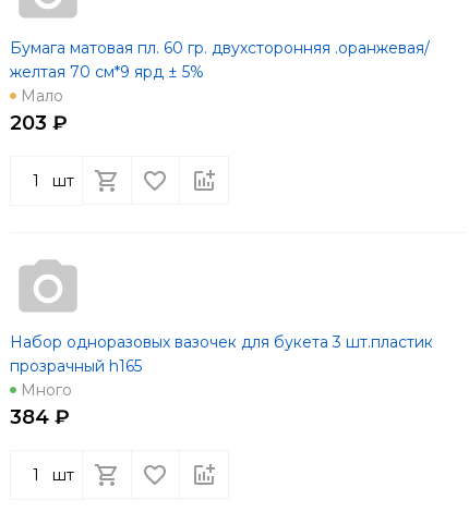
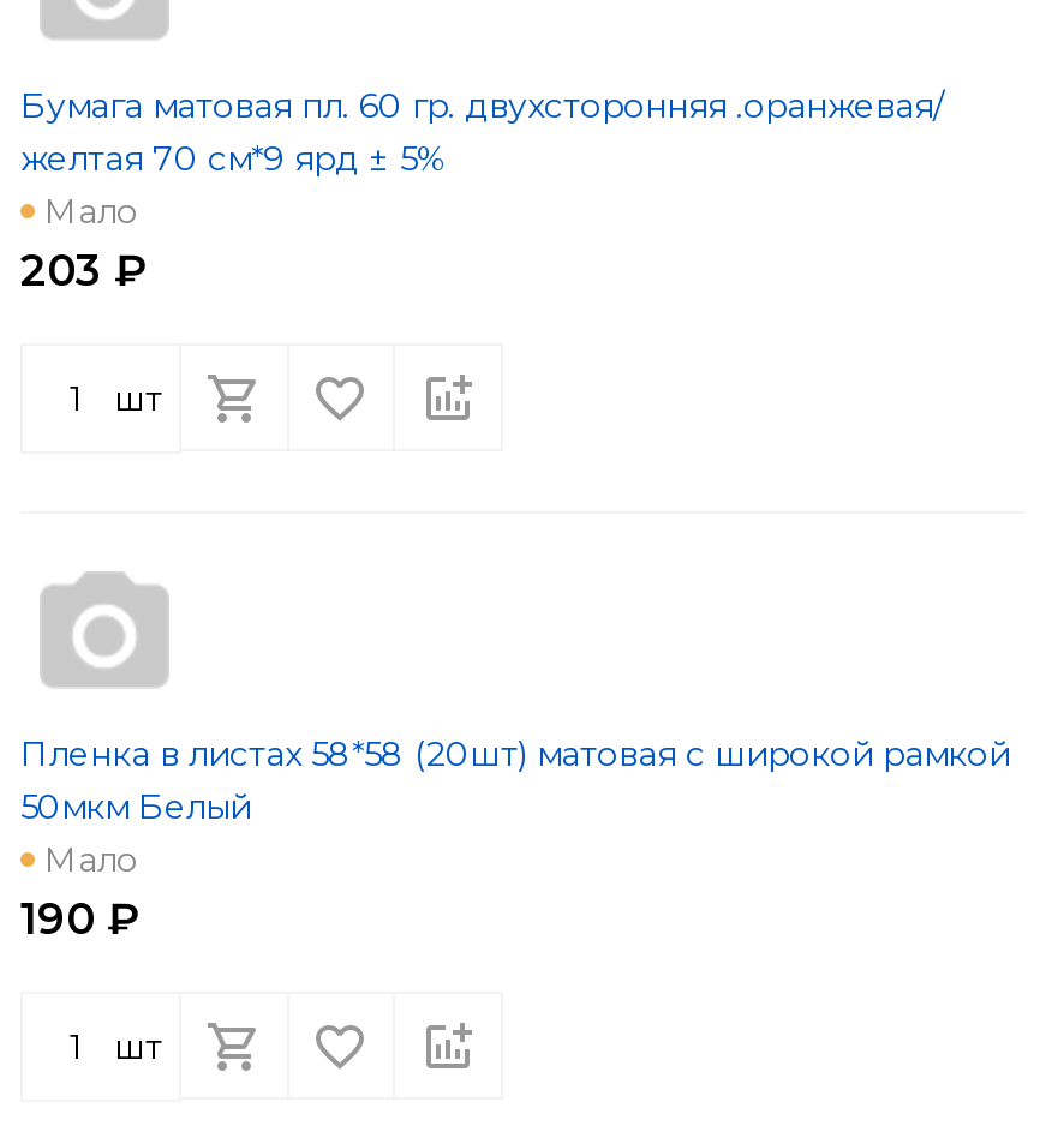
- Набор одноразовых вазочек для букета 3 шт.пластик
- прозрачный h165
- Много
- 384 ₽
+ Пленка в листах 58*58 (20шт) матовая с широкой рамкой
+ 50мкм Белый
+ Мало
+ 190 ₽
